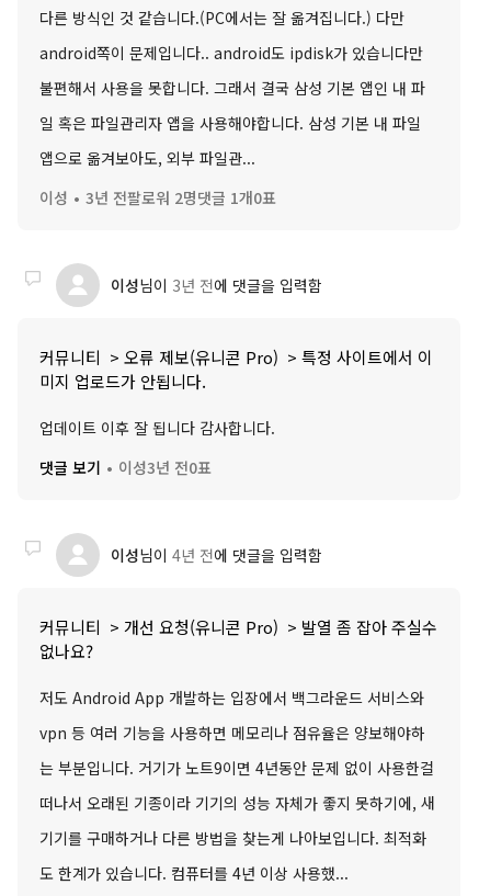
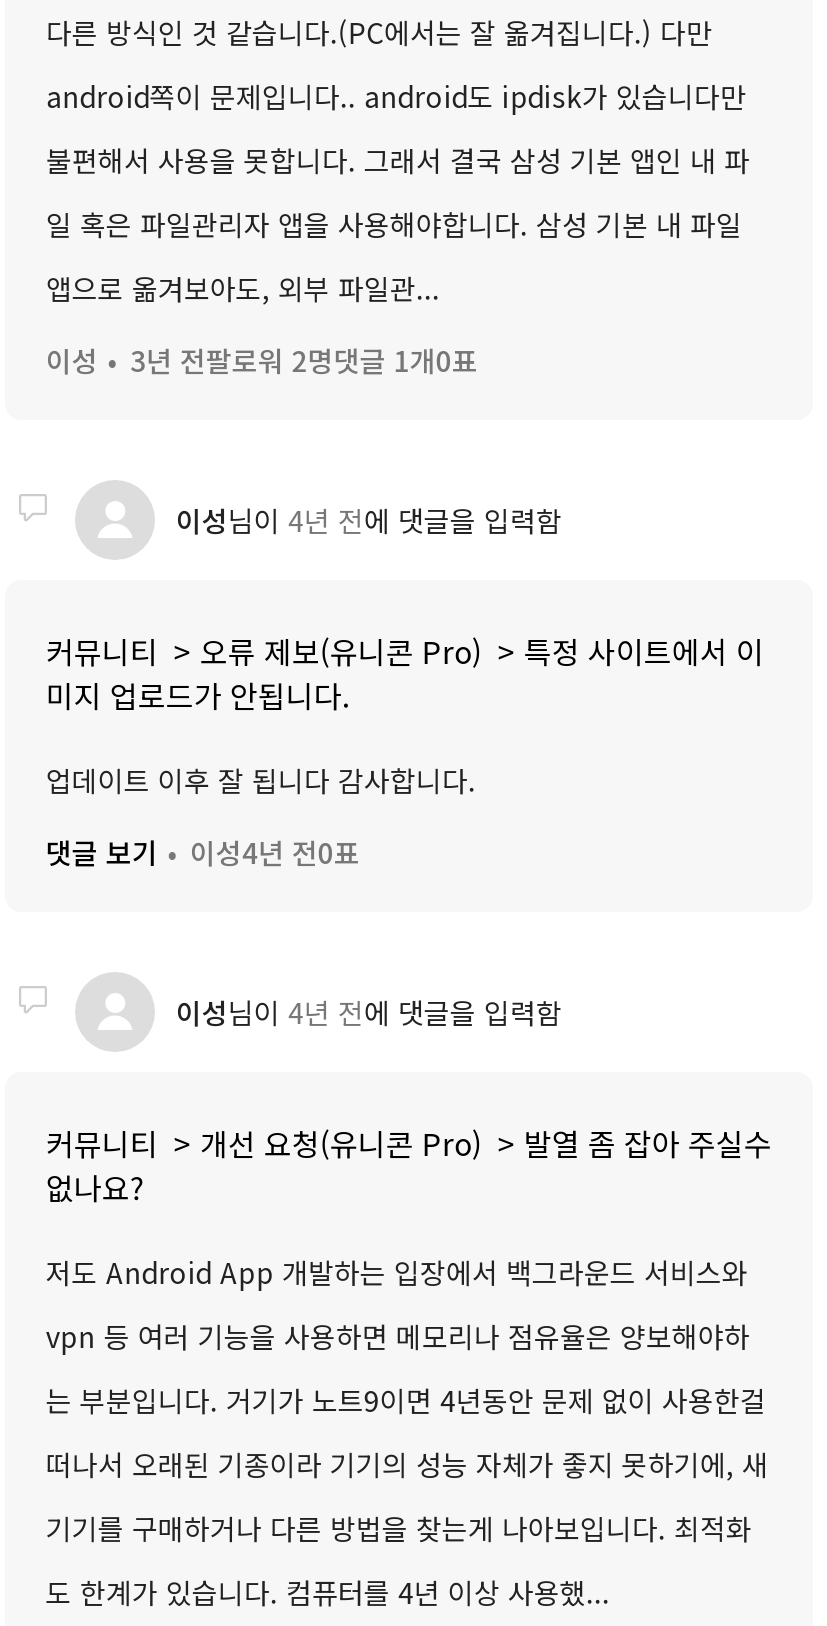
- 이성님이 3년 전에 댓글을 입력함
+ 이성님이 4년 전에 댓글을 입력함

- 댓글 보기 이성3년 전0표
+ 댓글 보기 이성4년 전0표
